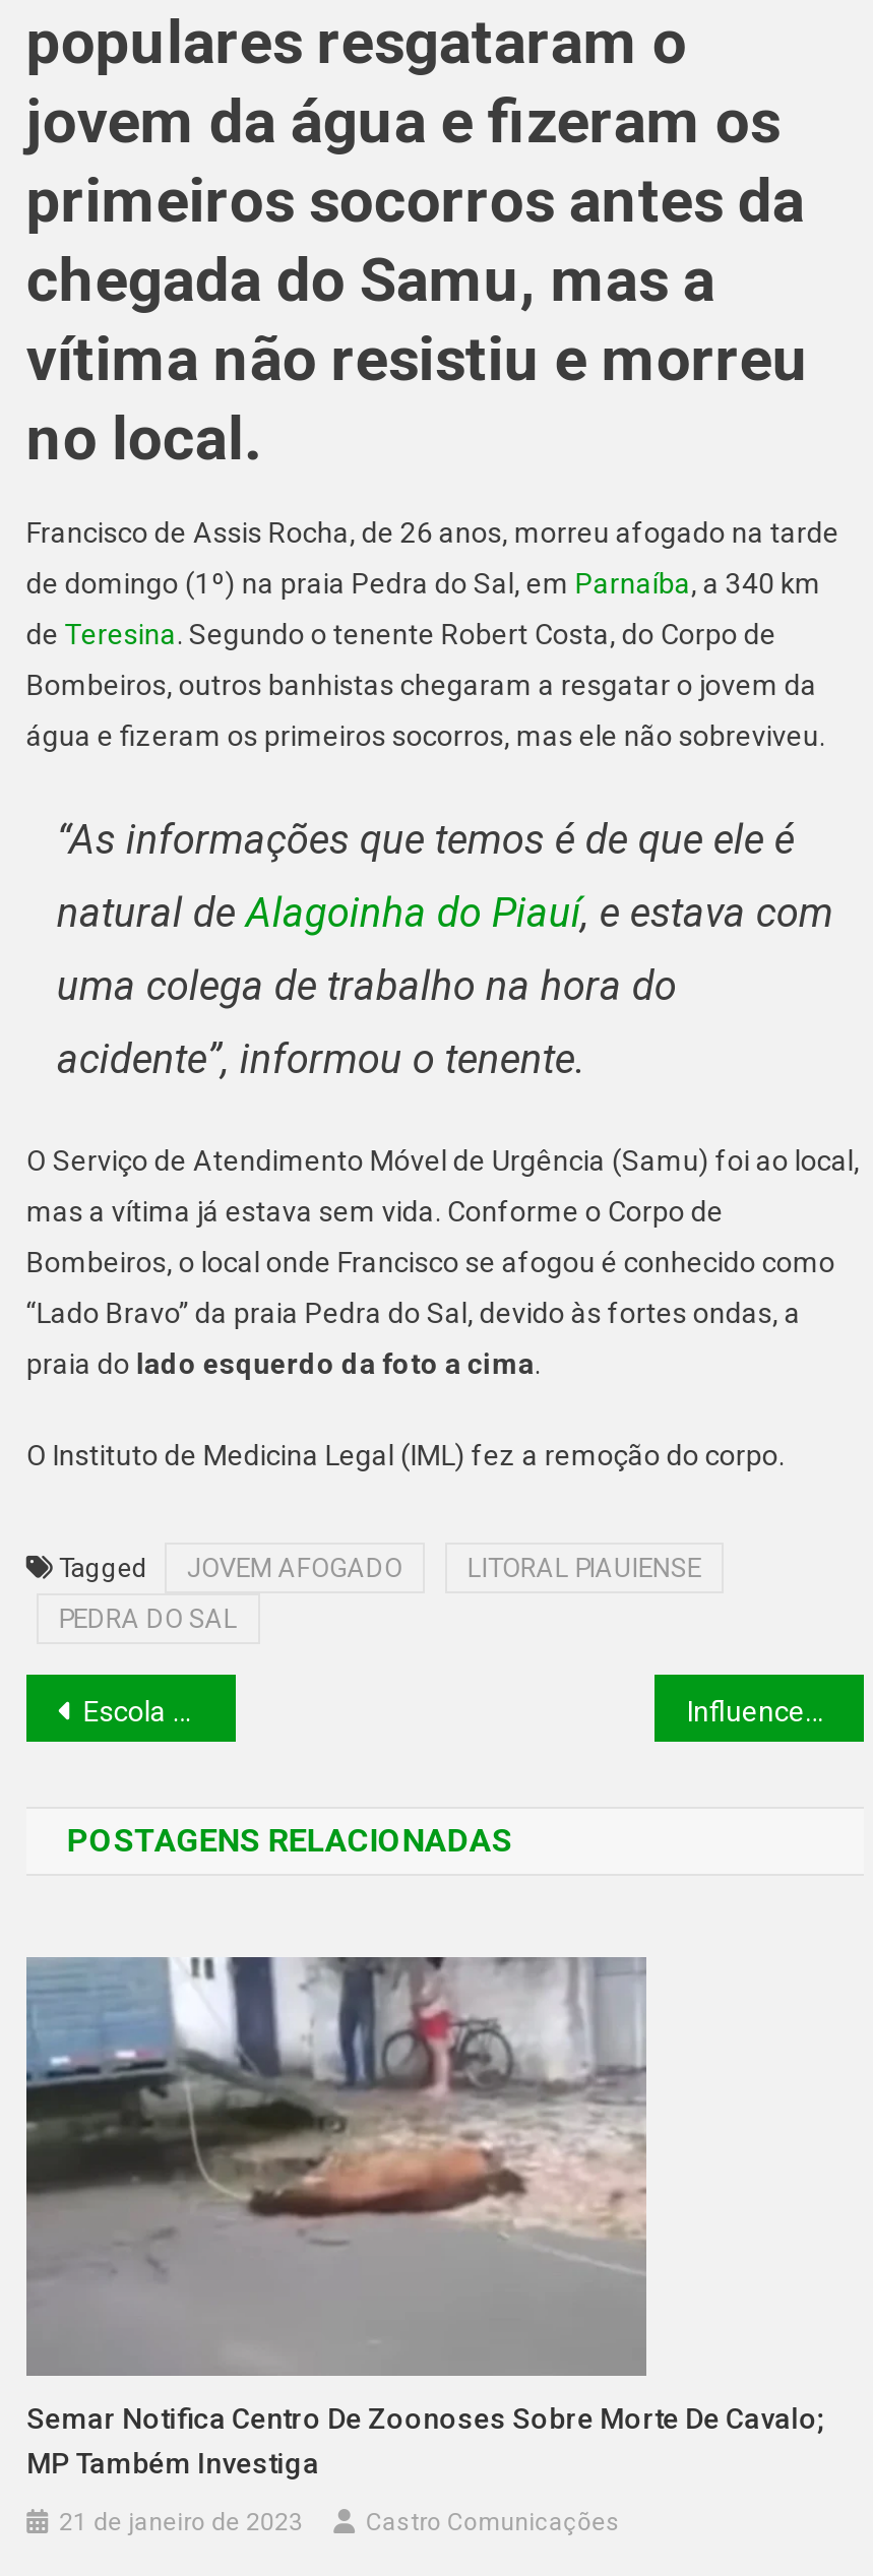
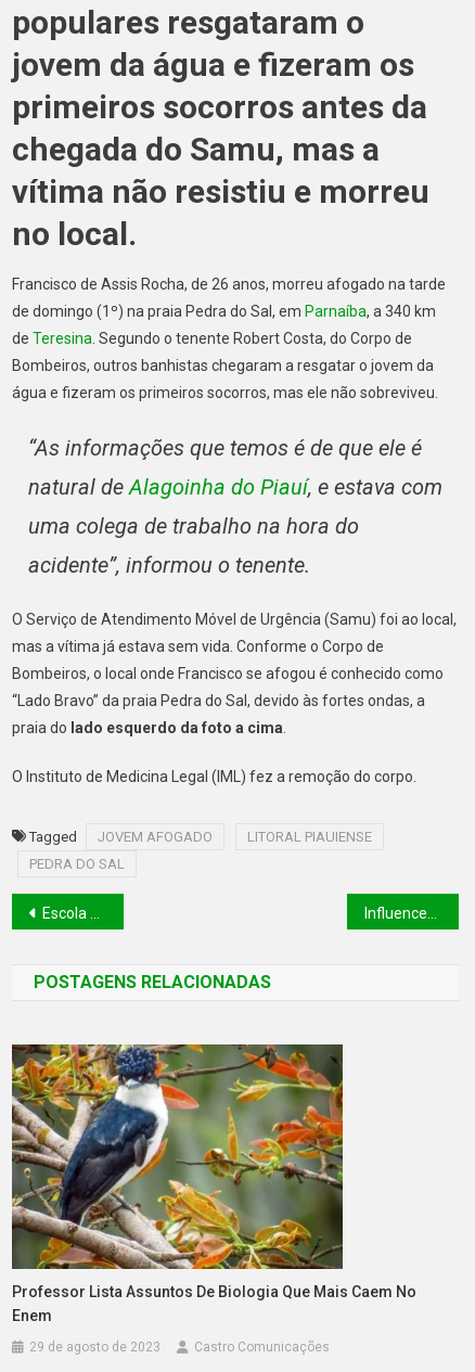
- [image]
- Semar Notifica Centro De Zoonoses Sobre Morte De Cavalo;
- MP Também Investiga
+ [image]
+ Professor Lista Assuntos De Biologia Que Mais Caem No
+ Enem

- 21 de janeiro de 2023
+ 29 de agosto de 2023
